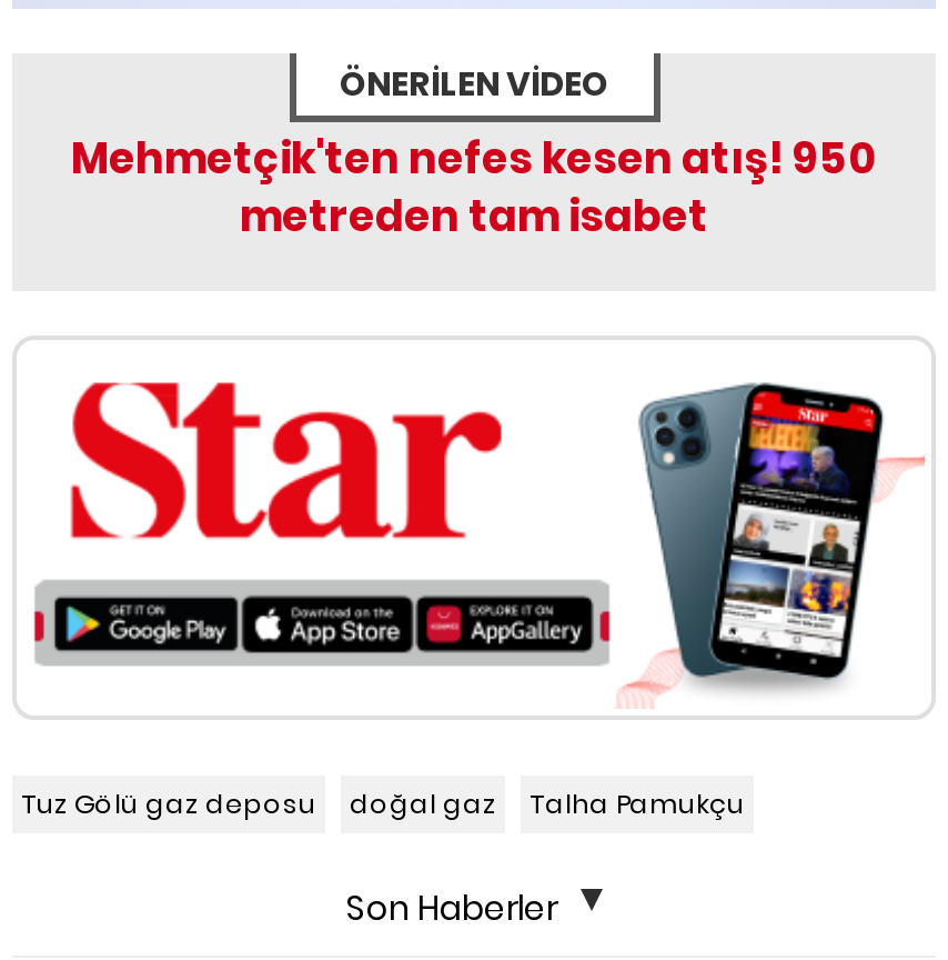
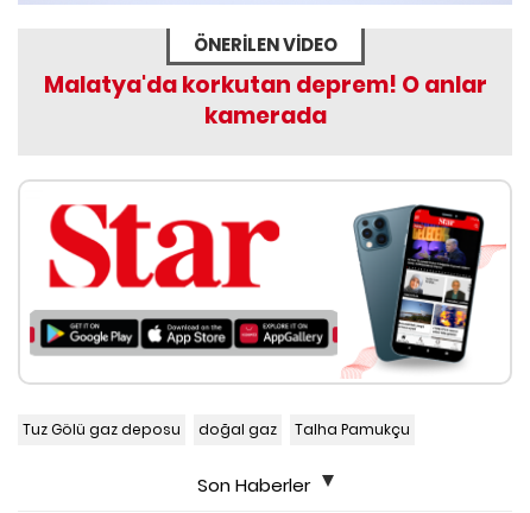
- Mehmetçik'ten nefes kesen atış! 950
- metreden tam isabet
+ Malatya'da korkutan deprem! O anlar
+ kamerada
